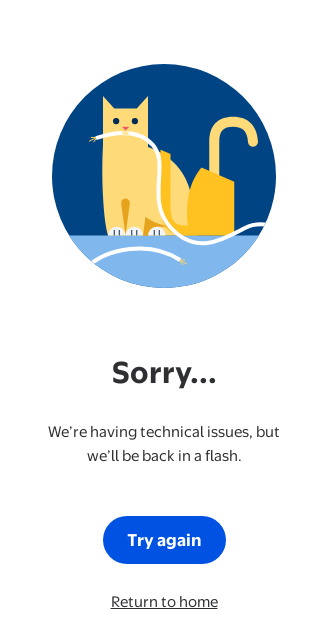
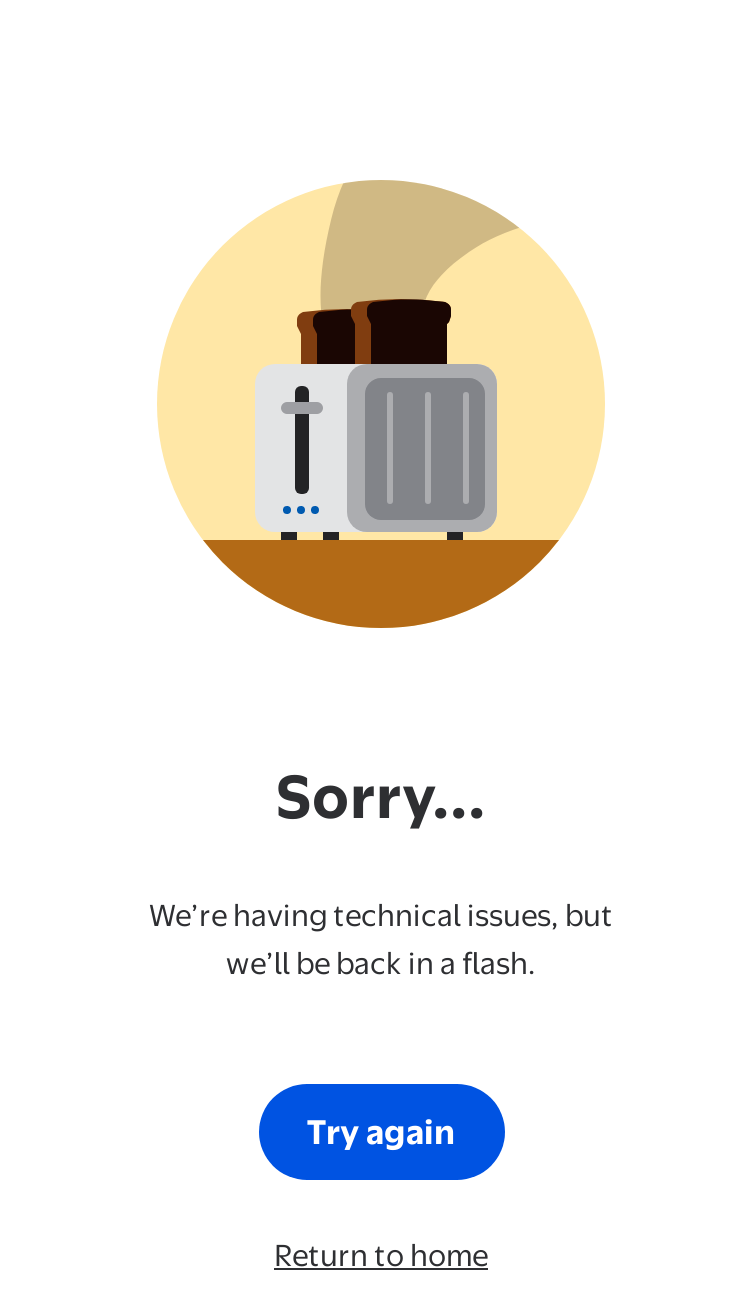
- [image]
+ [image]
